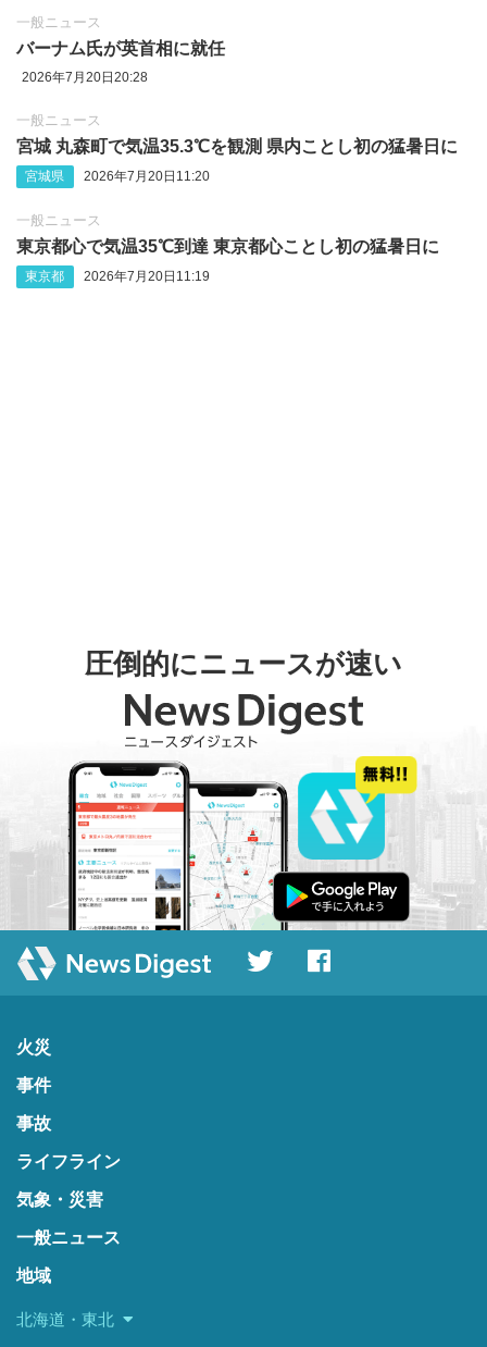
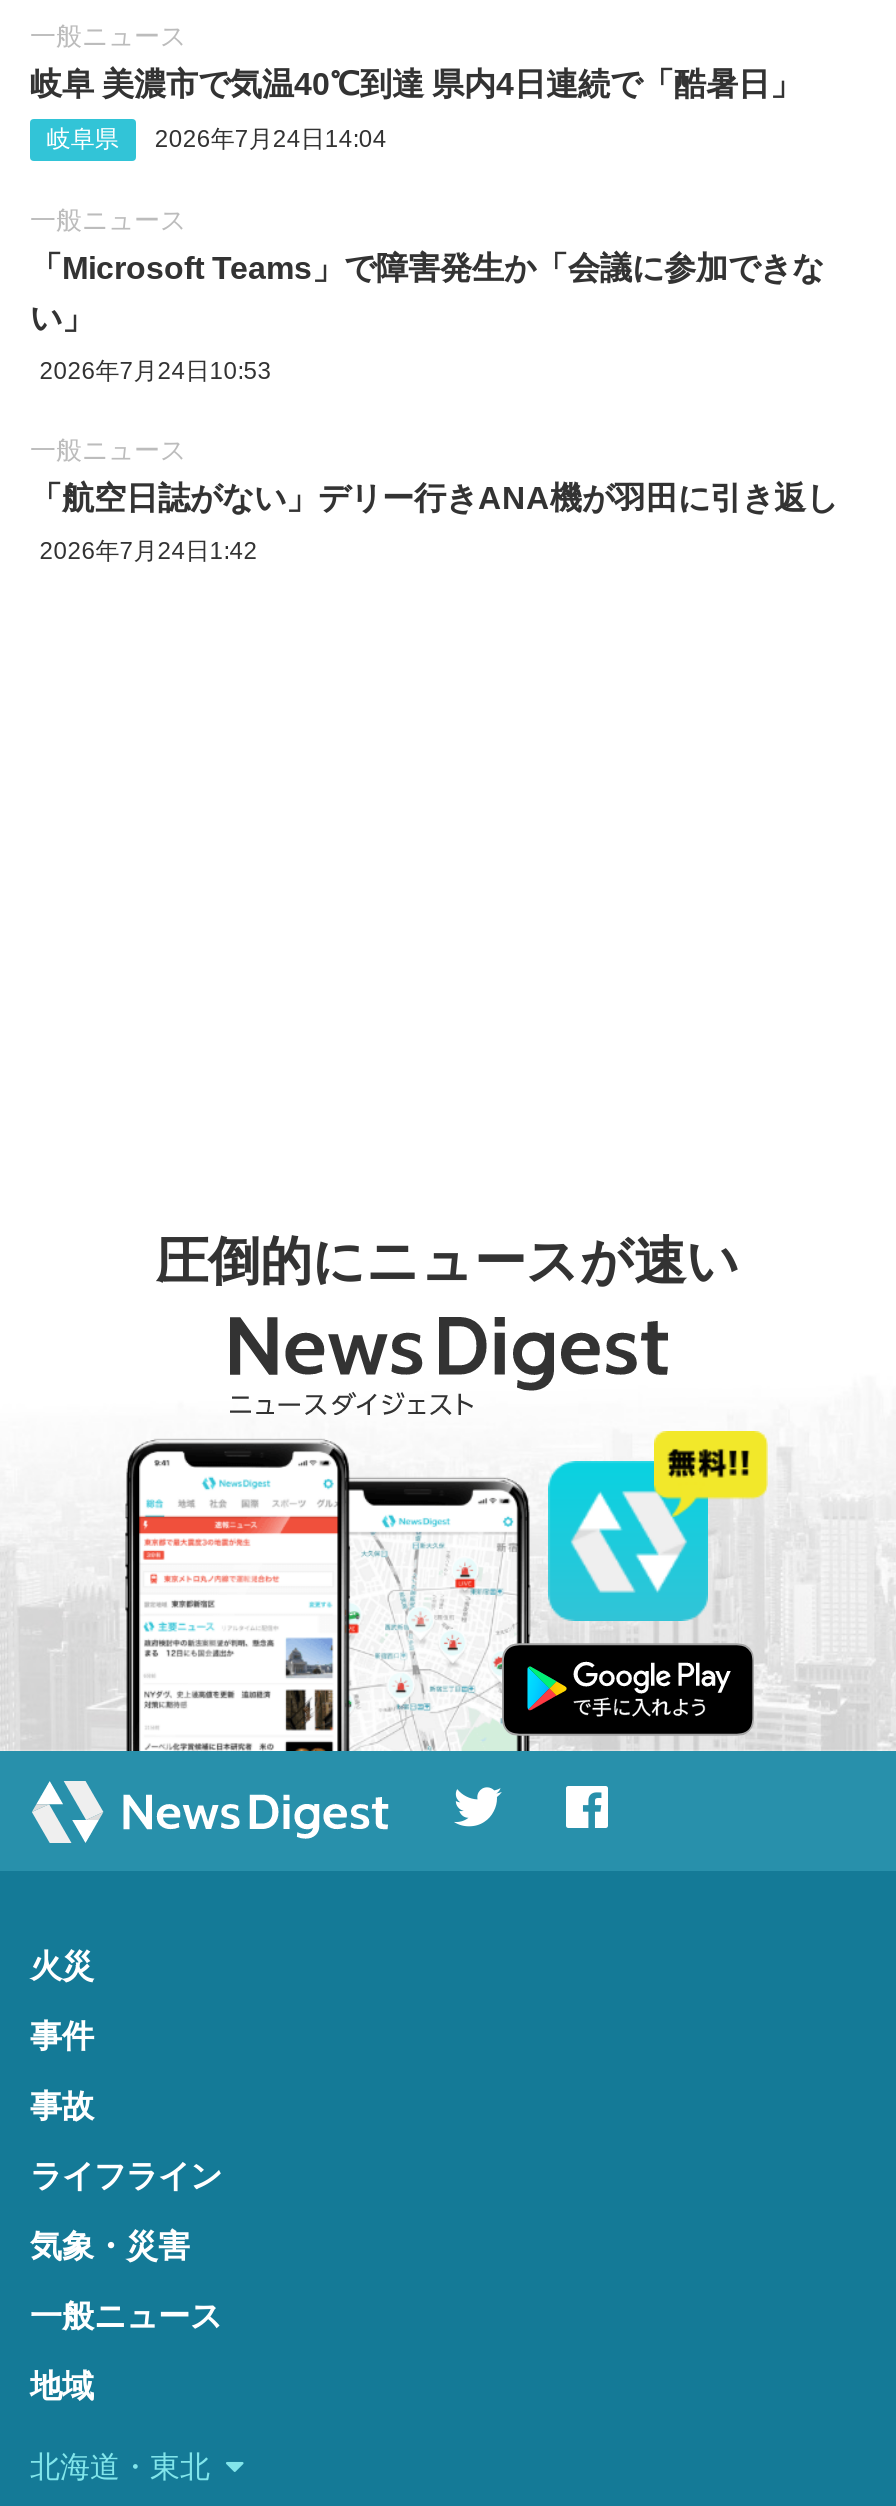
- バーナム氏が英首相に就任
+ 岐阜 美濃市で気温40℃到達 県内4日連続で「酷暑日」

- 2026年7月20日20:28
+ 岐阜県
+ 2026年7月24日14:04

- 宮城 丸森町で気温35.3℃を観測 県内ことし初の猛暑日に
- 宮城県
- 2026年7月20日11:20
+ 「Microsoft Teams」で障害発生か「会議に参加できな
+ い」
+ 2026年7月24日10:53

- 東京都心で気温35℃到達 東京都心ことし初の猛暑日に
+ 「航空日誌がない」デリー行きANA機が羽田に引き返し

- 東京都
- 2026年7月20日11:19
+ 2026年7月24日1:42
